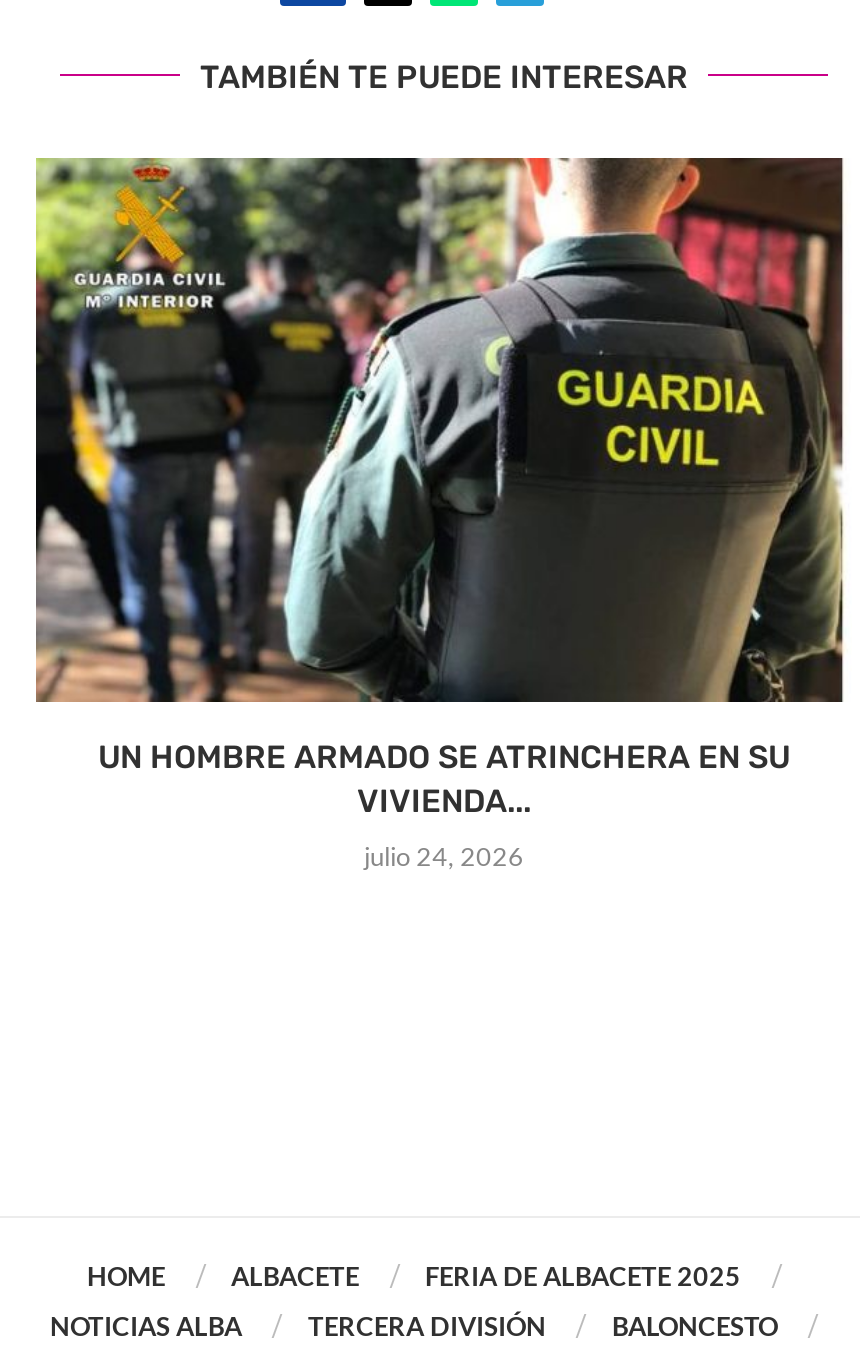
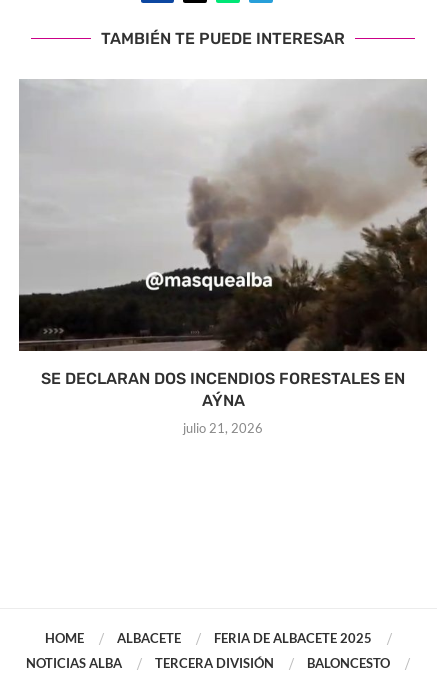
- [image]
- UN HOMBRE ARMADO SE ATRINCHERA EN SU
- VIVIENDA...
+ [image]
+ SE DECLARAN DOS INCENDIOS FORESTALES EN
+ AÝNA

- julio 24, 2026
+ julio 21, 2026
